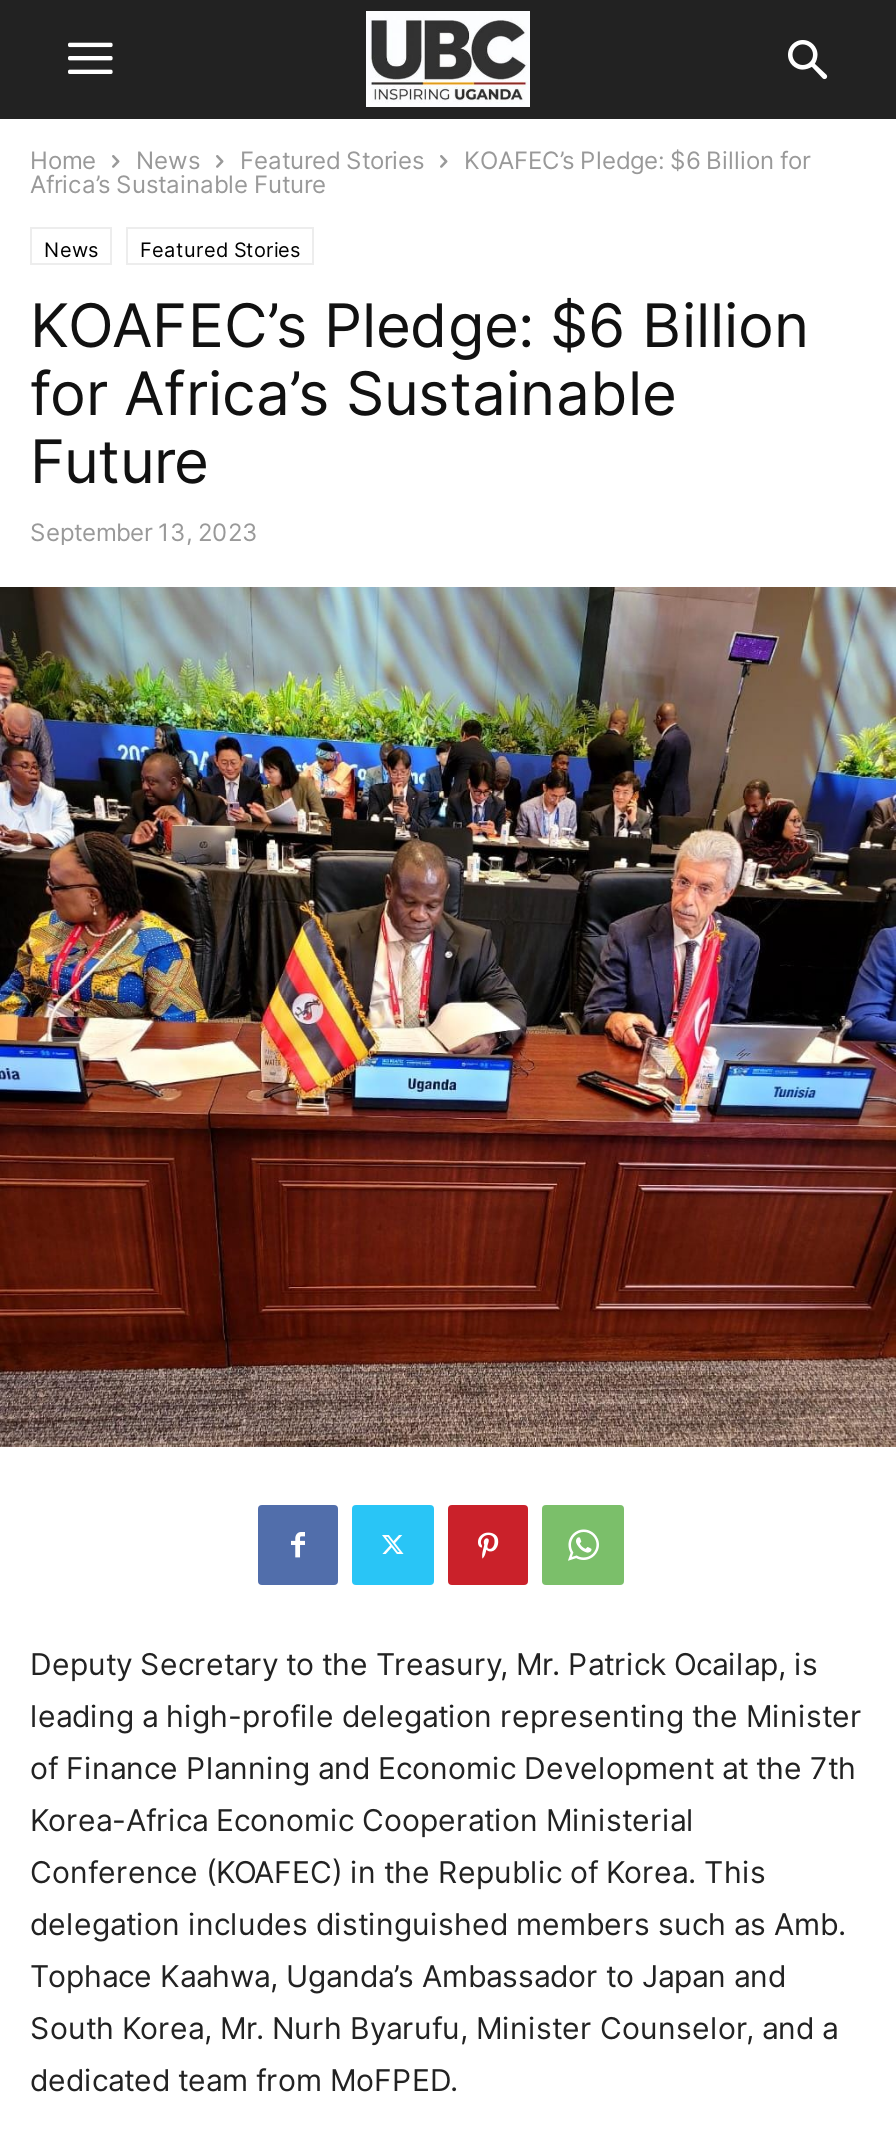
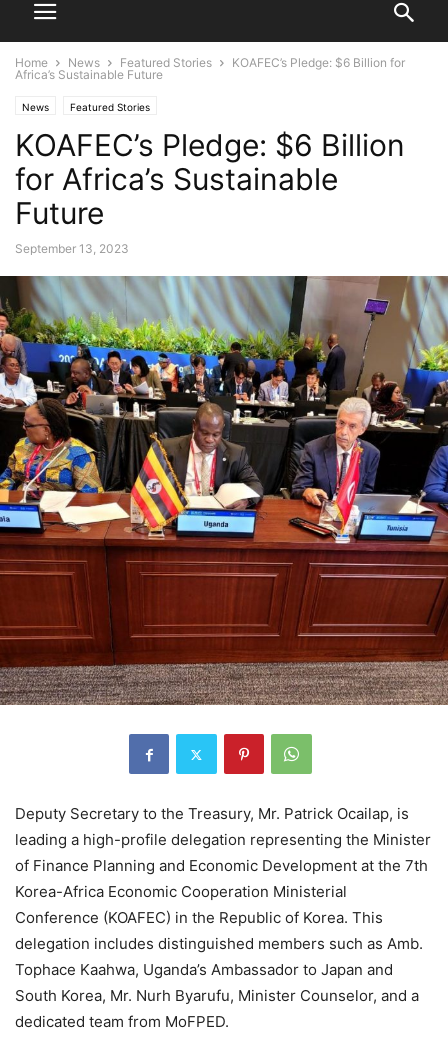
- [image]
